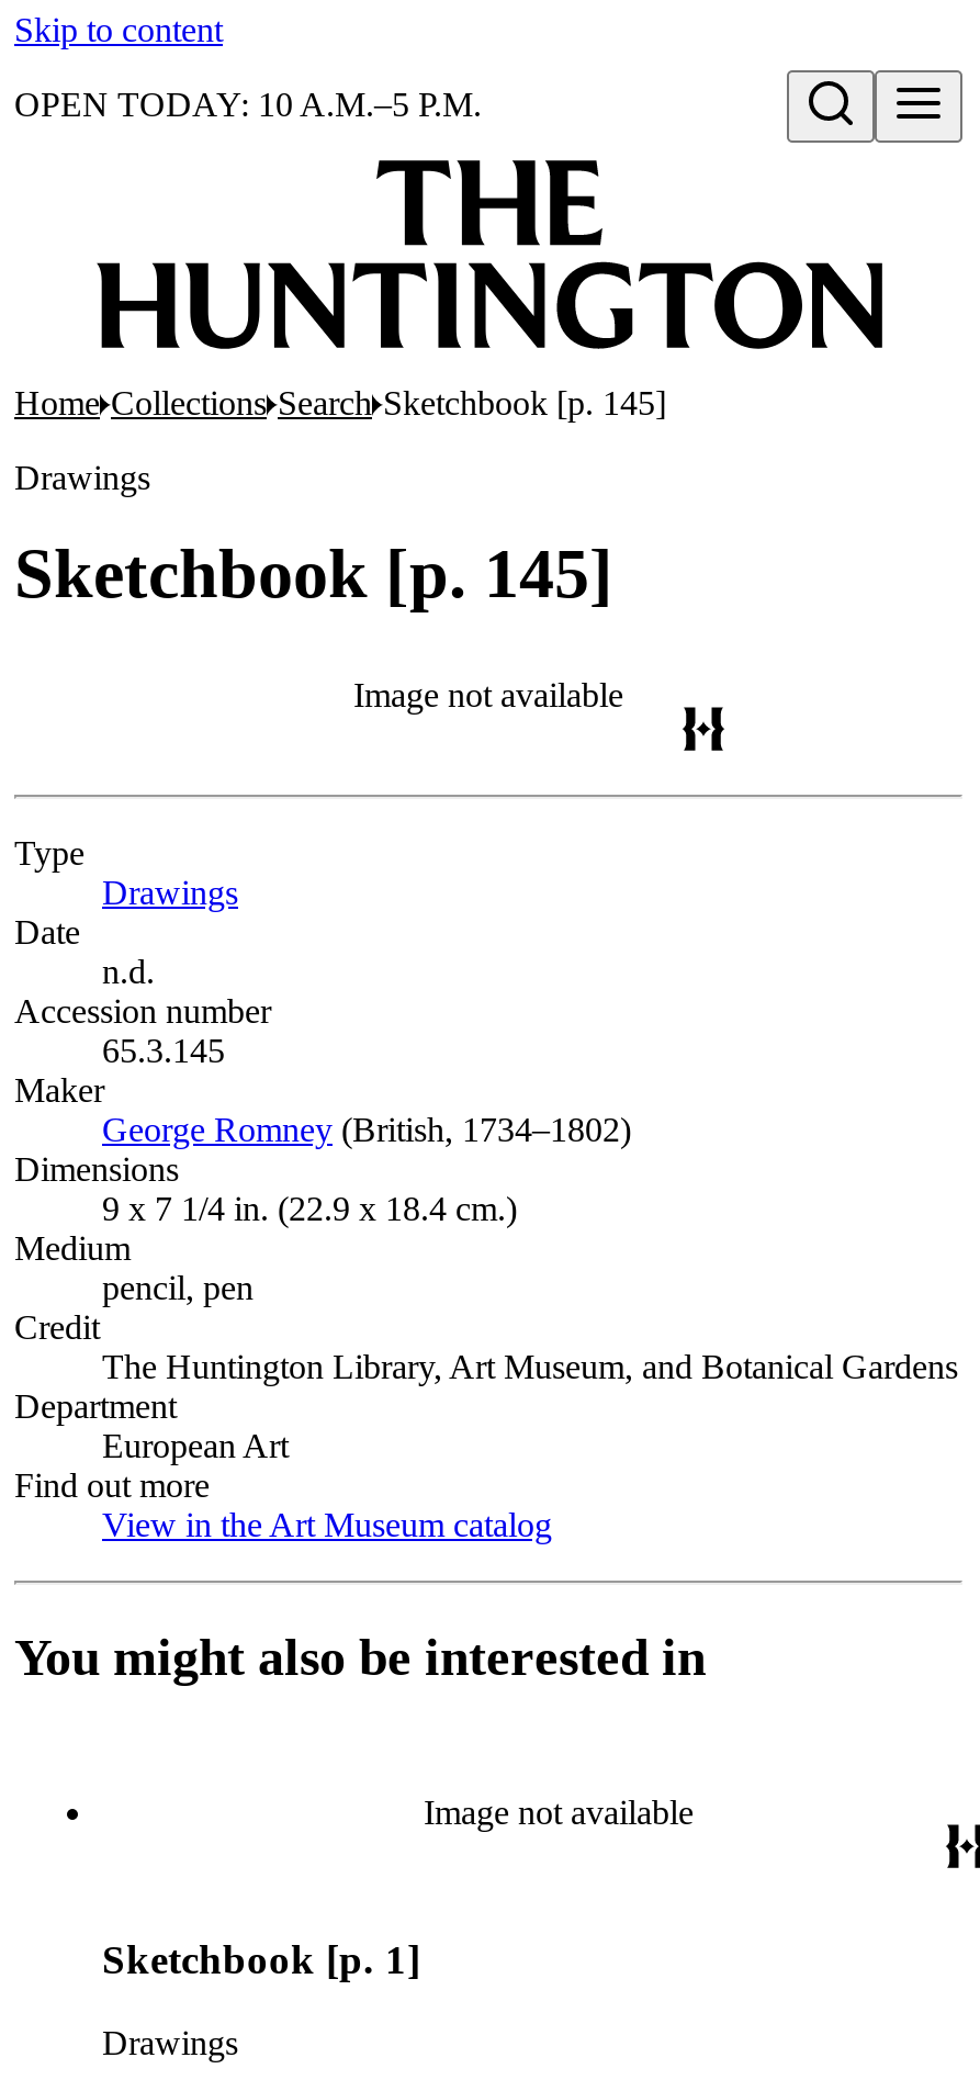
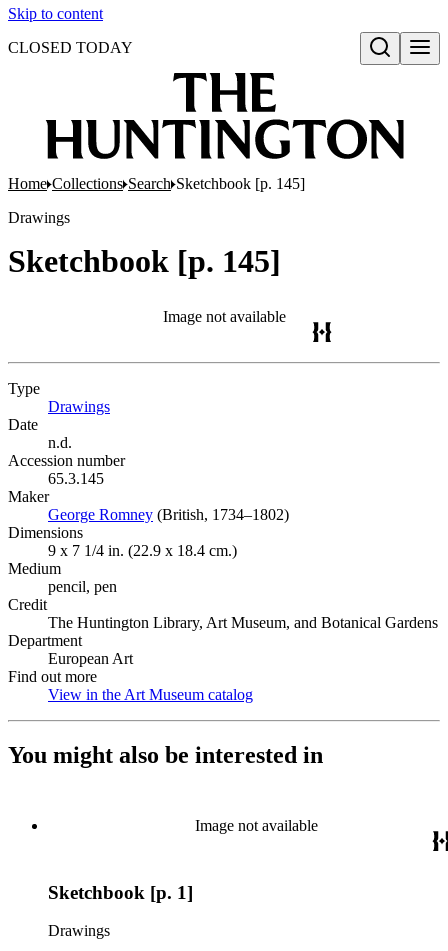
- OPEN TODAY: 10 A.M.–5 P.M.
+ CLOSED TODAY
